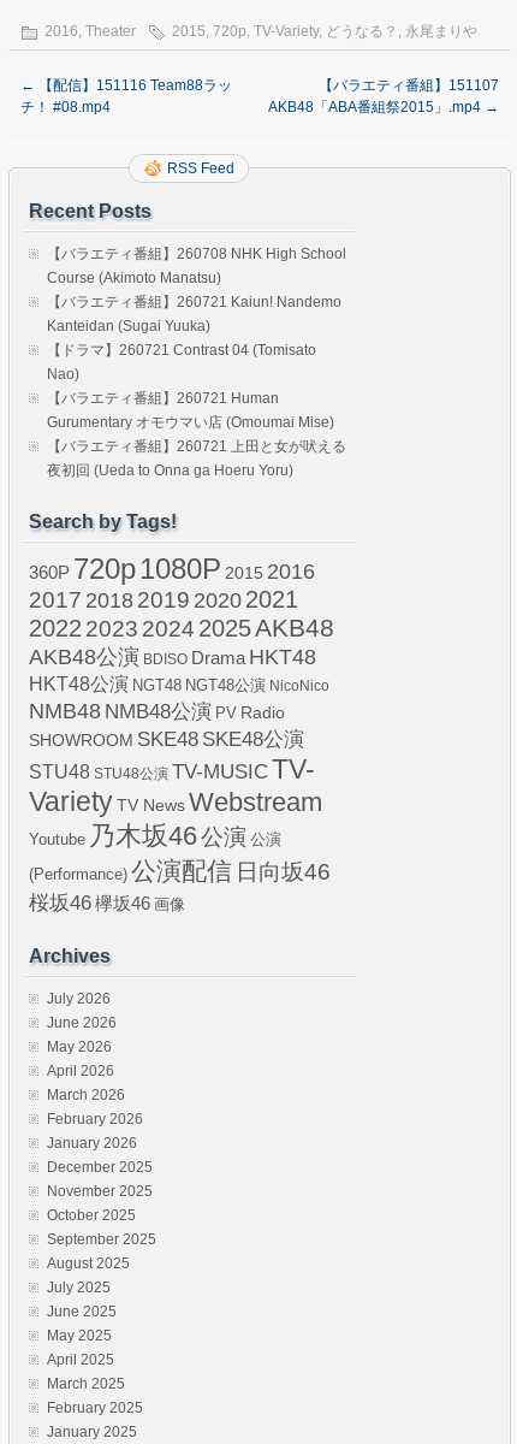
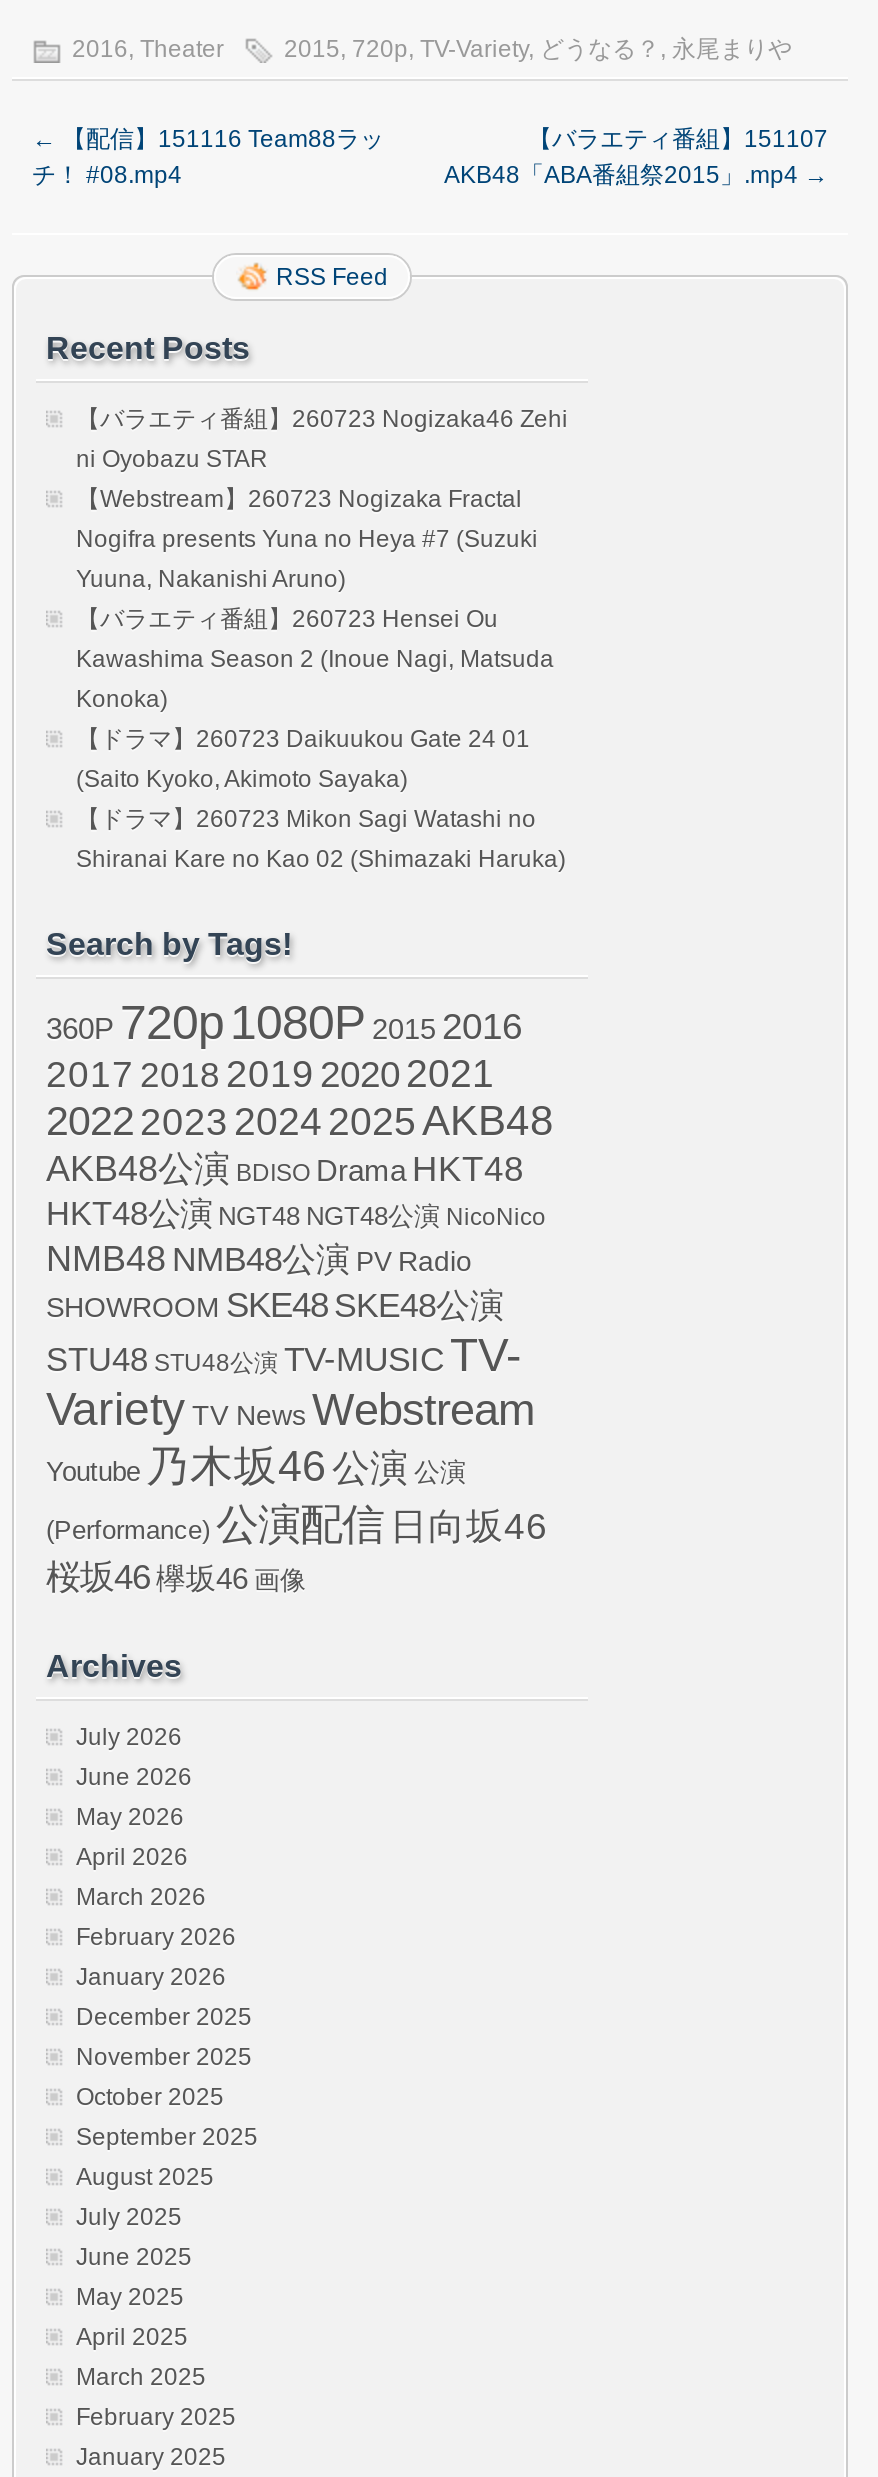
- 【バラエティ番組】260708 NHK High School
- Course (Akimoto Manatsu)
- 【バラエティ番組】260721 Kaiun! Nandemo
- Kanteidan (Sugai Yuuka)
- 【ドラマ】260721 Contrast 04 (Tomisato
- Nao)
- 【バラエティ番組】260721 Human
- Gurumentary オモウマい店 (Omoumai Mise)
- 【バラエティ番組】260721 上田と女が吠える
- 夜初回 (Ueda to Onna ga Hoeru Yoru)
+ 【バラエティ番組】260723 Nogizaka46 Zehi
+ ni Oyobazu STAR
+ 【Webstream】260723 Nogizaka Fractal
+ Nogifra presents Yuna no Heya #7 (Suzuki
+ Yuuna, Nakanishi Aruno)
+ 【バラエティ番組】260723 Hensei Ou
+ Kawashima Season 2 (Inoue Nagi, Matsuda
+ Konoka)
+ 【ドラマ】260723 Daikuukou Gate 24 01
+ (Saito Kyoko, Akimoto Sayaka)
+ 【ドラマ】260723 Mikon Sagi Watashi no
+ Shiranai Kare no Kao 02 (Shimazaki Haruka)
